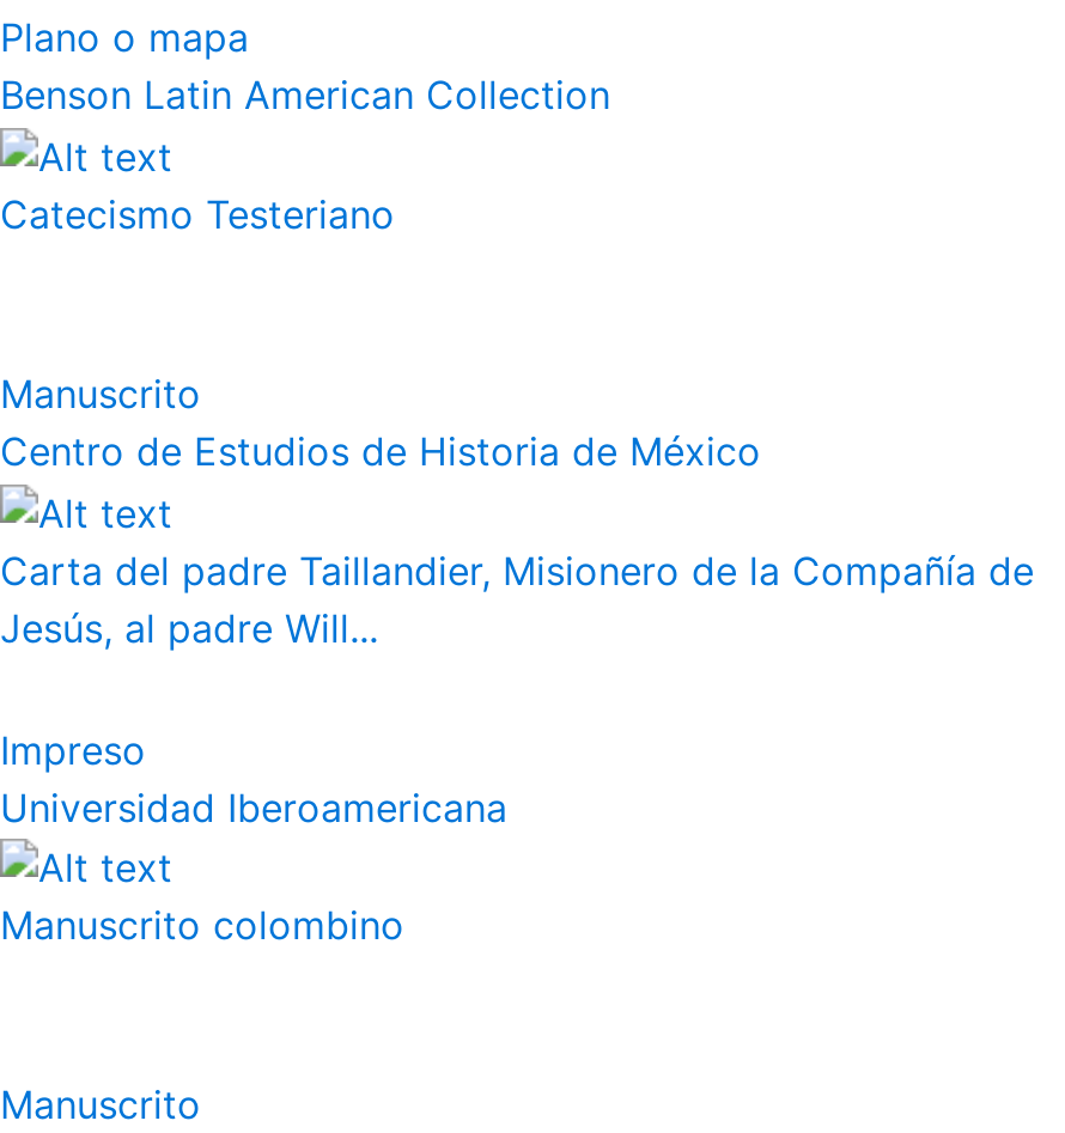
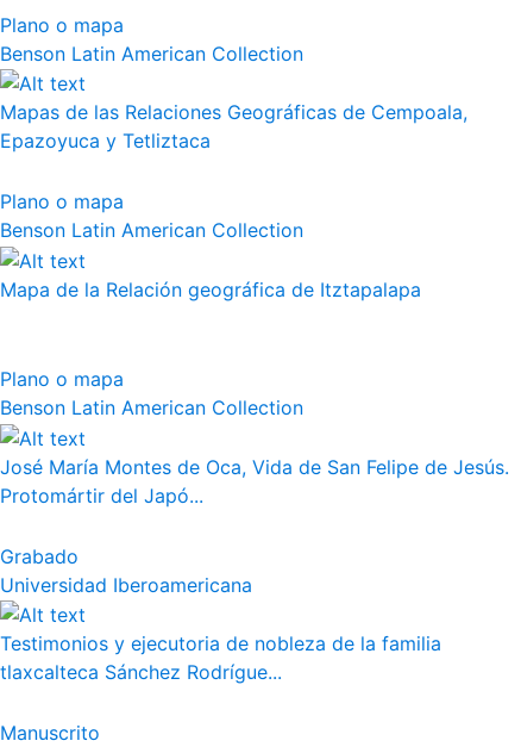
- Catecismo Testeriano
+ Mapas de las Relaciones Geográficas de Cempoala,
+ Epazoyuca y Tetliztaca
+ Plano o mapa
+ Benson Latin American Collection
+ Mapa de la Relación geográfica de Itztapalapa

- Manuscrito
- Centro de Estudios de Historia de México
- Carta del padre Taillandier, Misionero de la Compañía de
- Jesús, al padre Will...
- Impreso
+ Plano o mapa
+ Benson Latin American Collection
+ José María Montes de Oca, Vida de San Felipe de Jesús.
+ Protomártir del Japó...
+ Grabado

- Manuscrito colombino
+ Testimonios y ejecutoria de nobleza de la familia
+ tlaxcalteca Sánchez Rodrígue...
